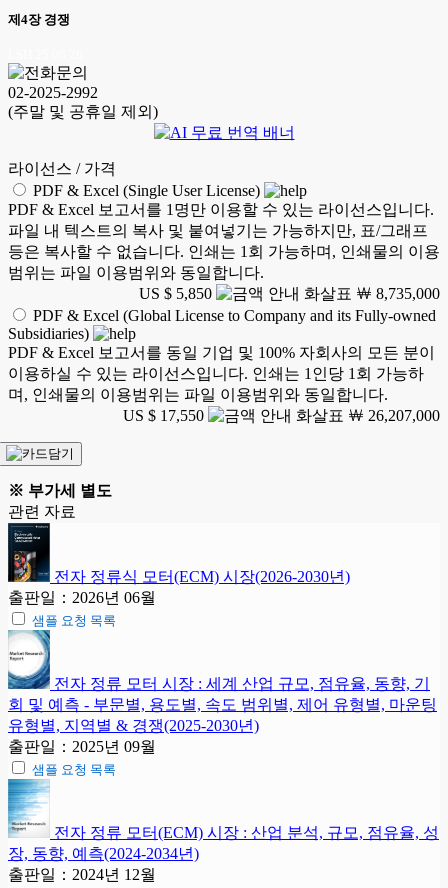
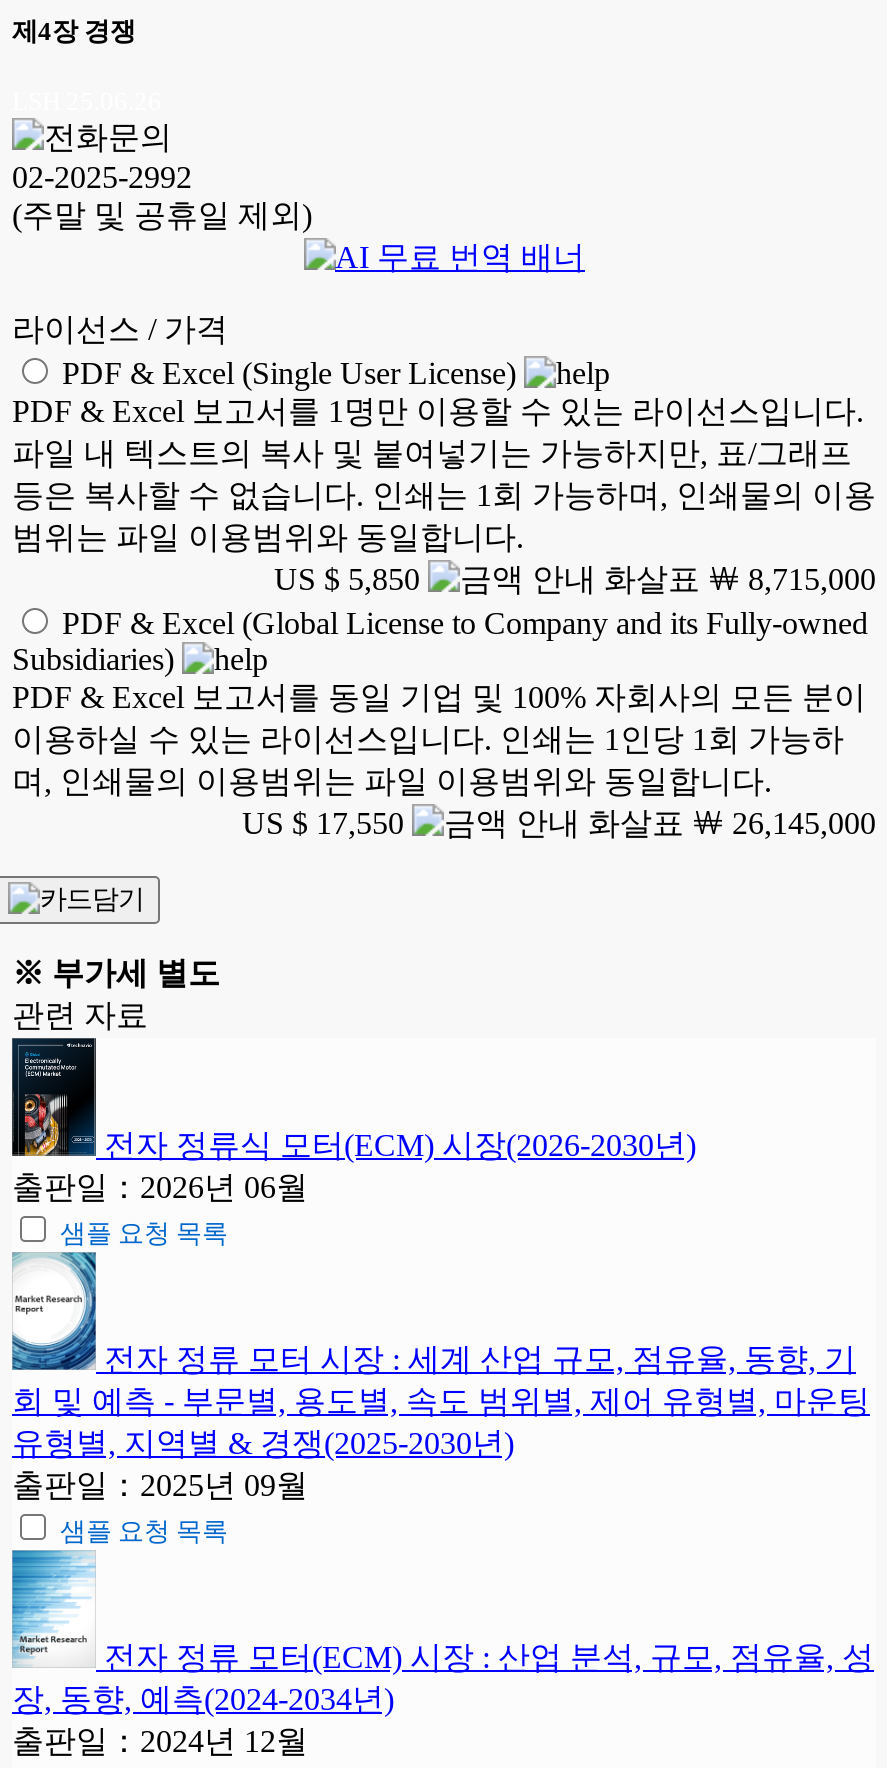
- ￦ 8,735,000
+ ￦ 8,715,000

- ￦ 26,207,000
+ ￦ 26,145,000
